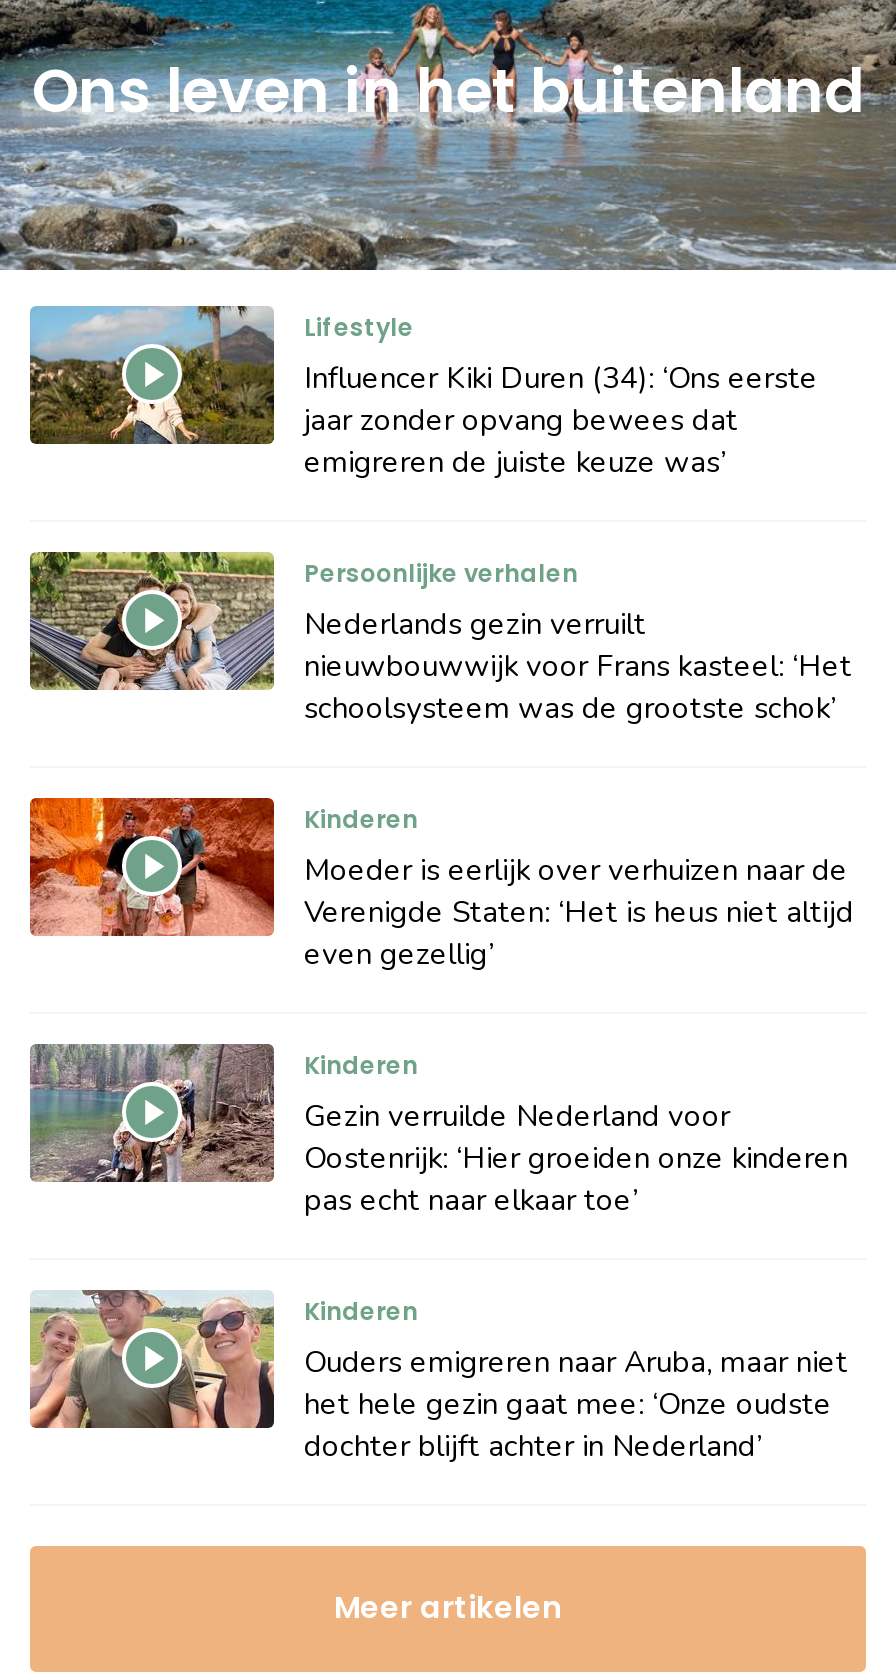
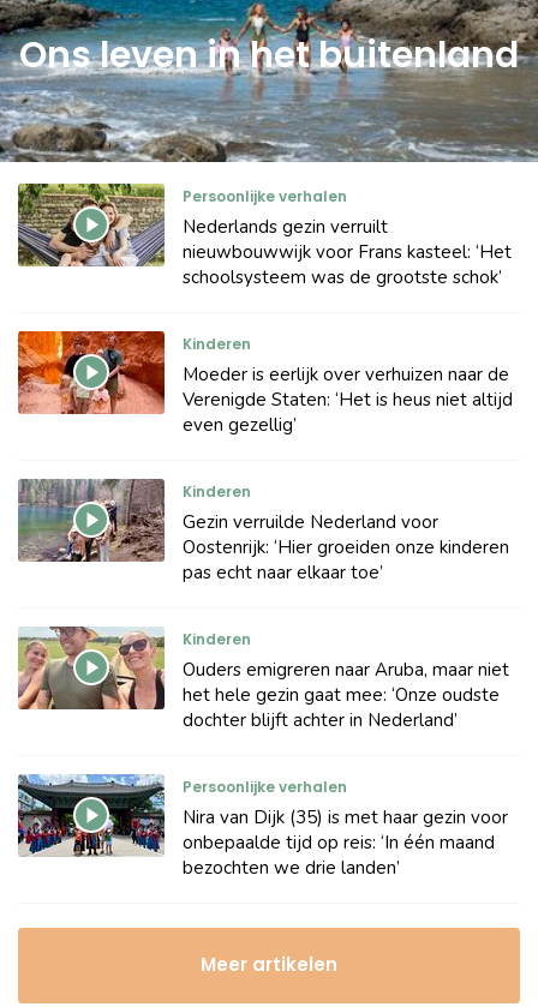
- [image]
- Lifestyle
- Influencer Kiki Duren (34): ‘Ons eerste
- jaar zonder opvang bewees dat
- emigreren de juiste keuze was’

moved up: [image] | Persoonlijke verhalen | Nederlands gezin verruilt | ... | het hele gezin gaat mee: ‘Onze oudste | dochter blijft achter in Nederland’

+ [image]
+ Persoonlijke verhalen
+ Nira van Dijk (35) is met haar gezin voor
+ onbepaalde tijd op reis: ‘In één maand
+ bezochten we drie landen’
